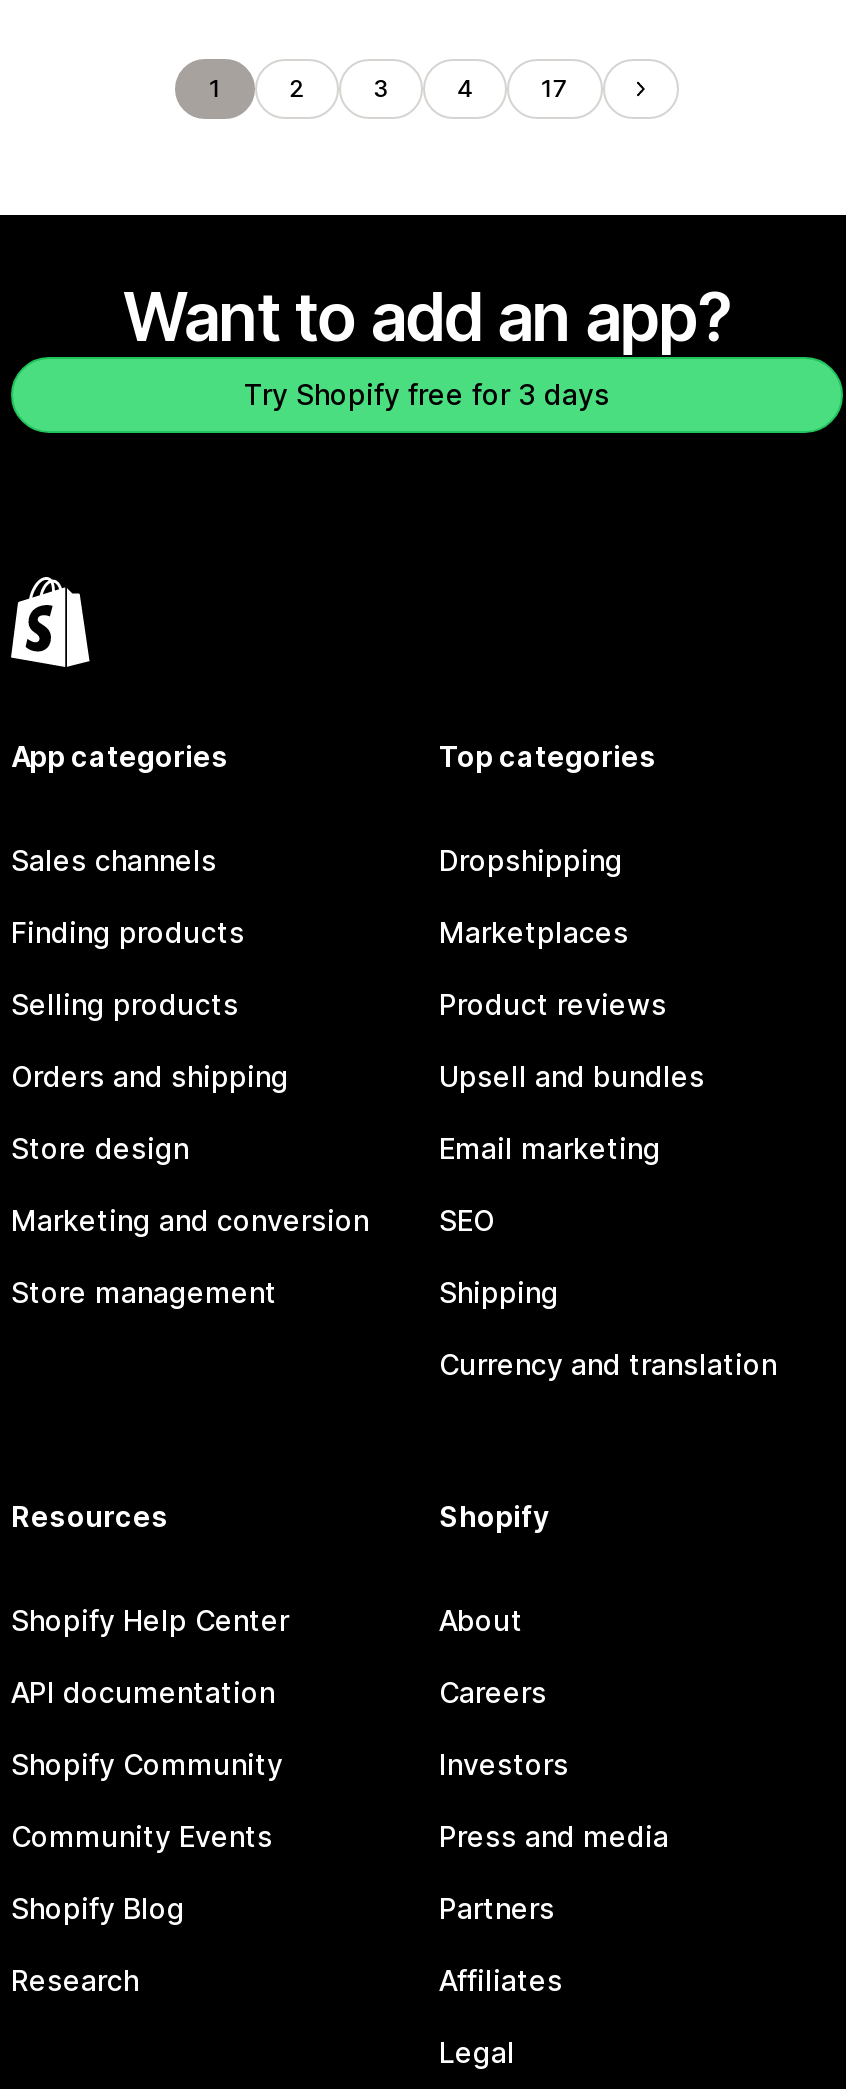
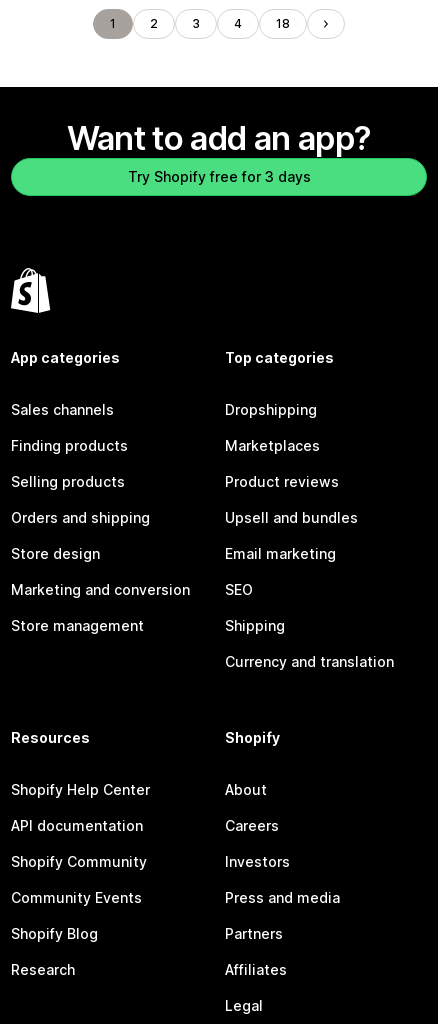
- 17
+ 18
